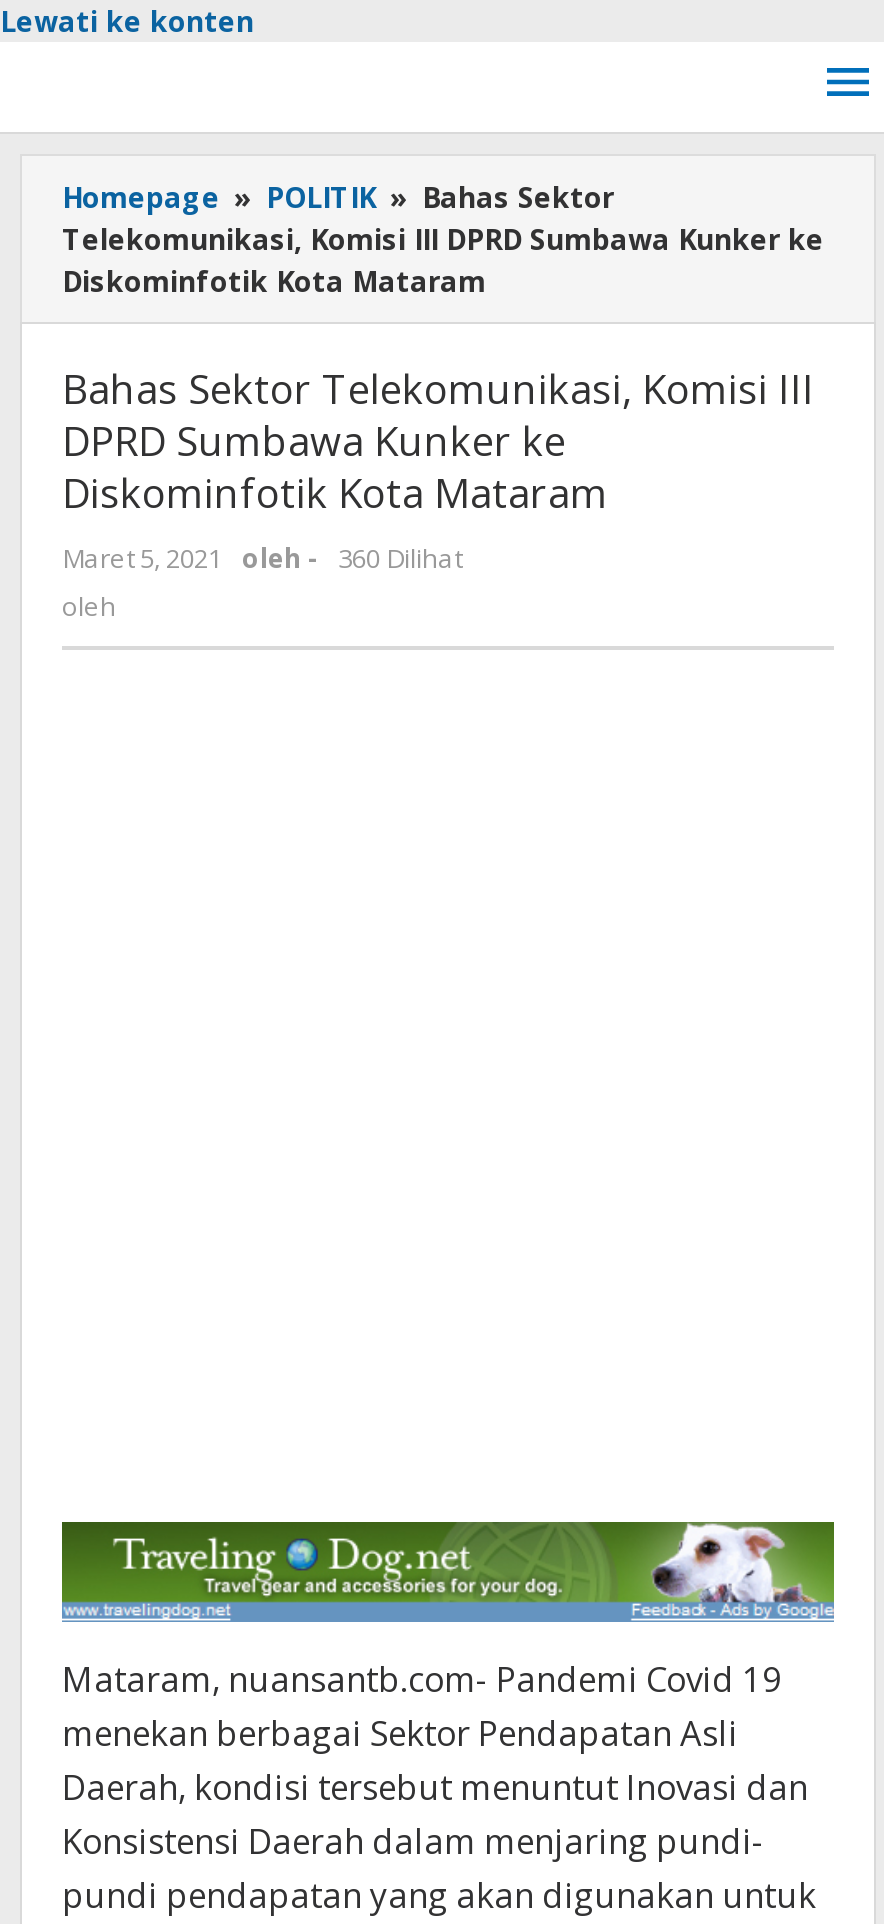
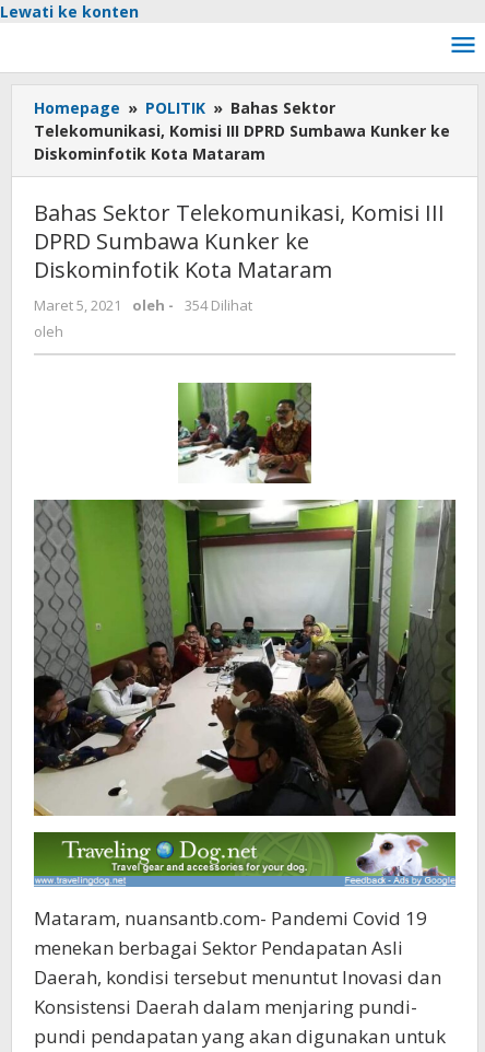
- Maret 5, 2021 oleh - 360 Dilihat
+ Maret 5, 2021 oleh - 354 Dilihat

+ [image]

+ [image]
